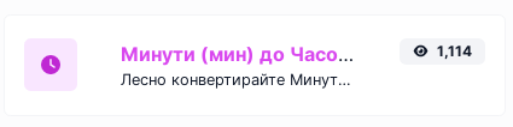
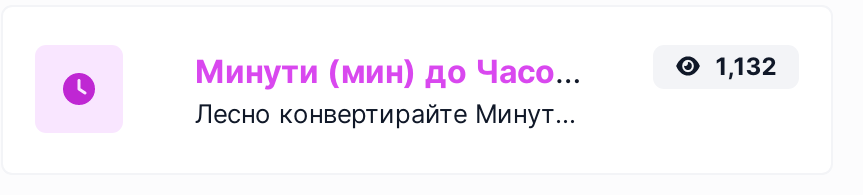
- 1,114
+ 1,132
